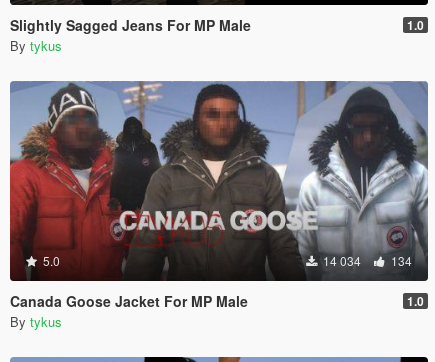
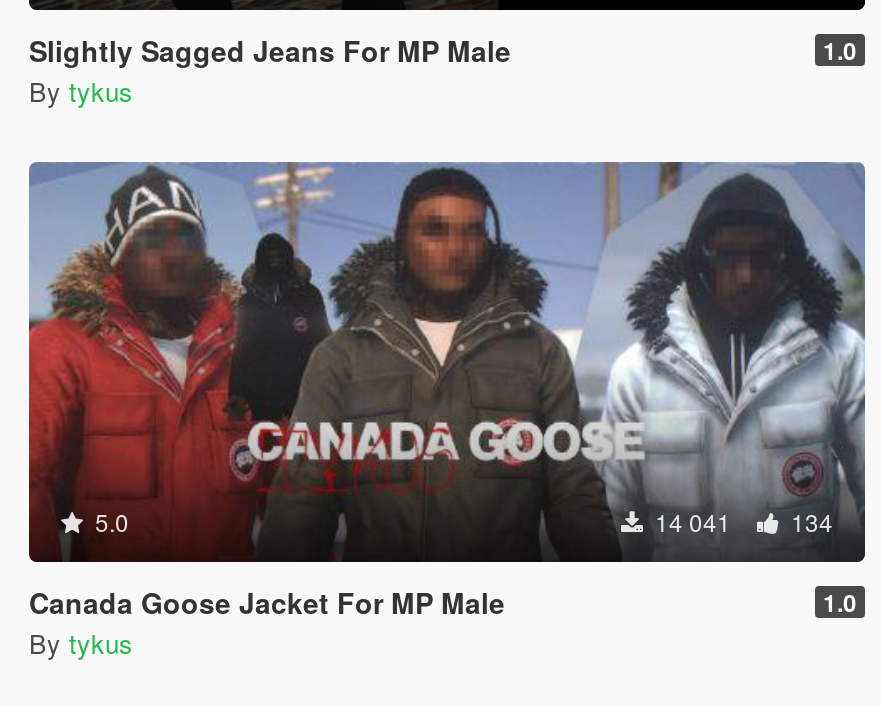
- 14 034 134
+ 14 041 134
